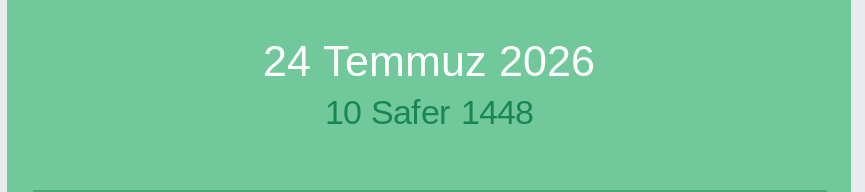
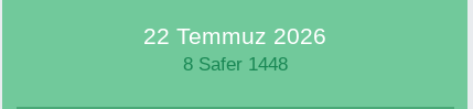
- 24 Temmuz 2026
- 10 Safer 1448
+ 22 Temmuz 2026
+ 8 Safer 1448
